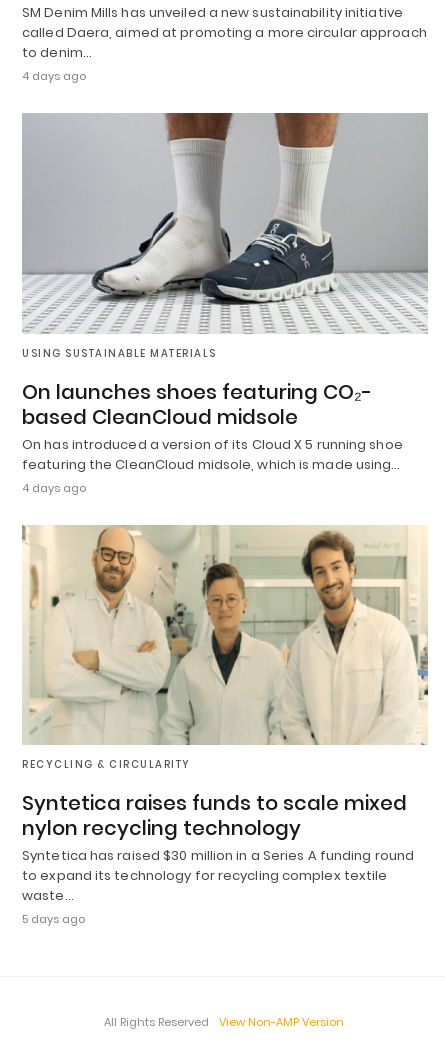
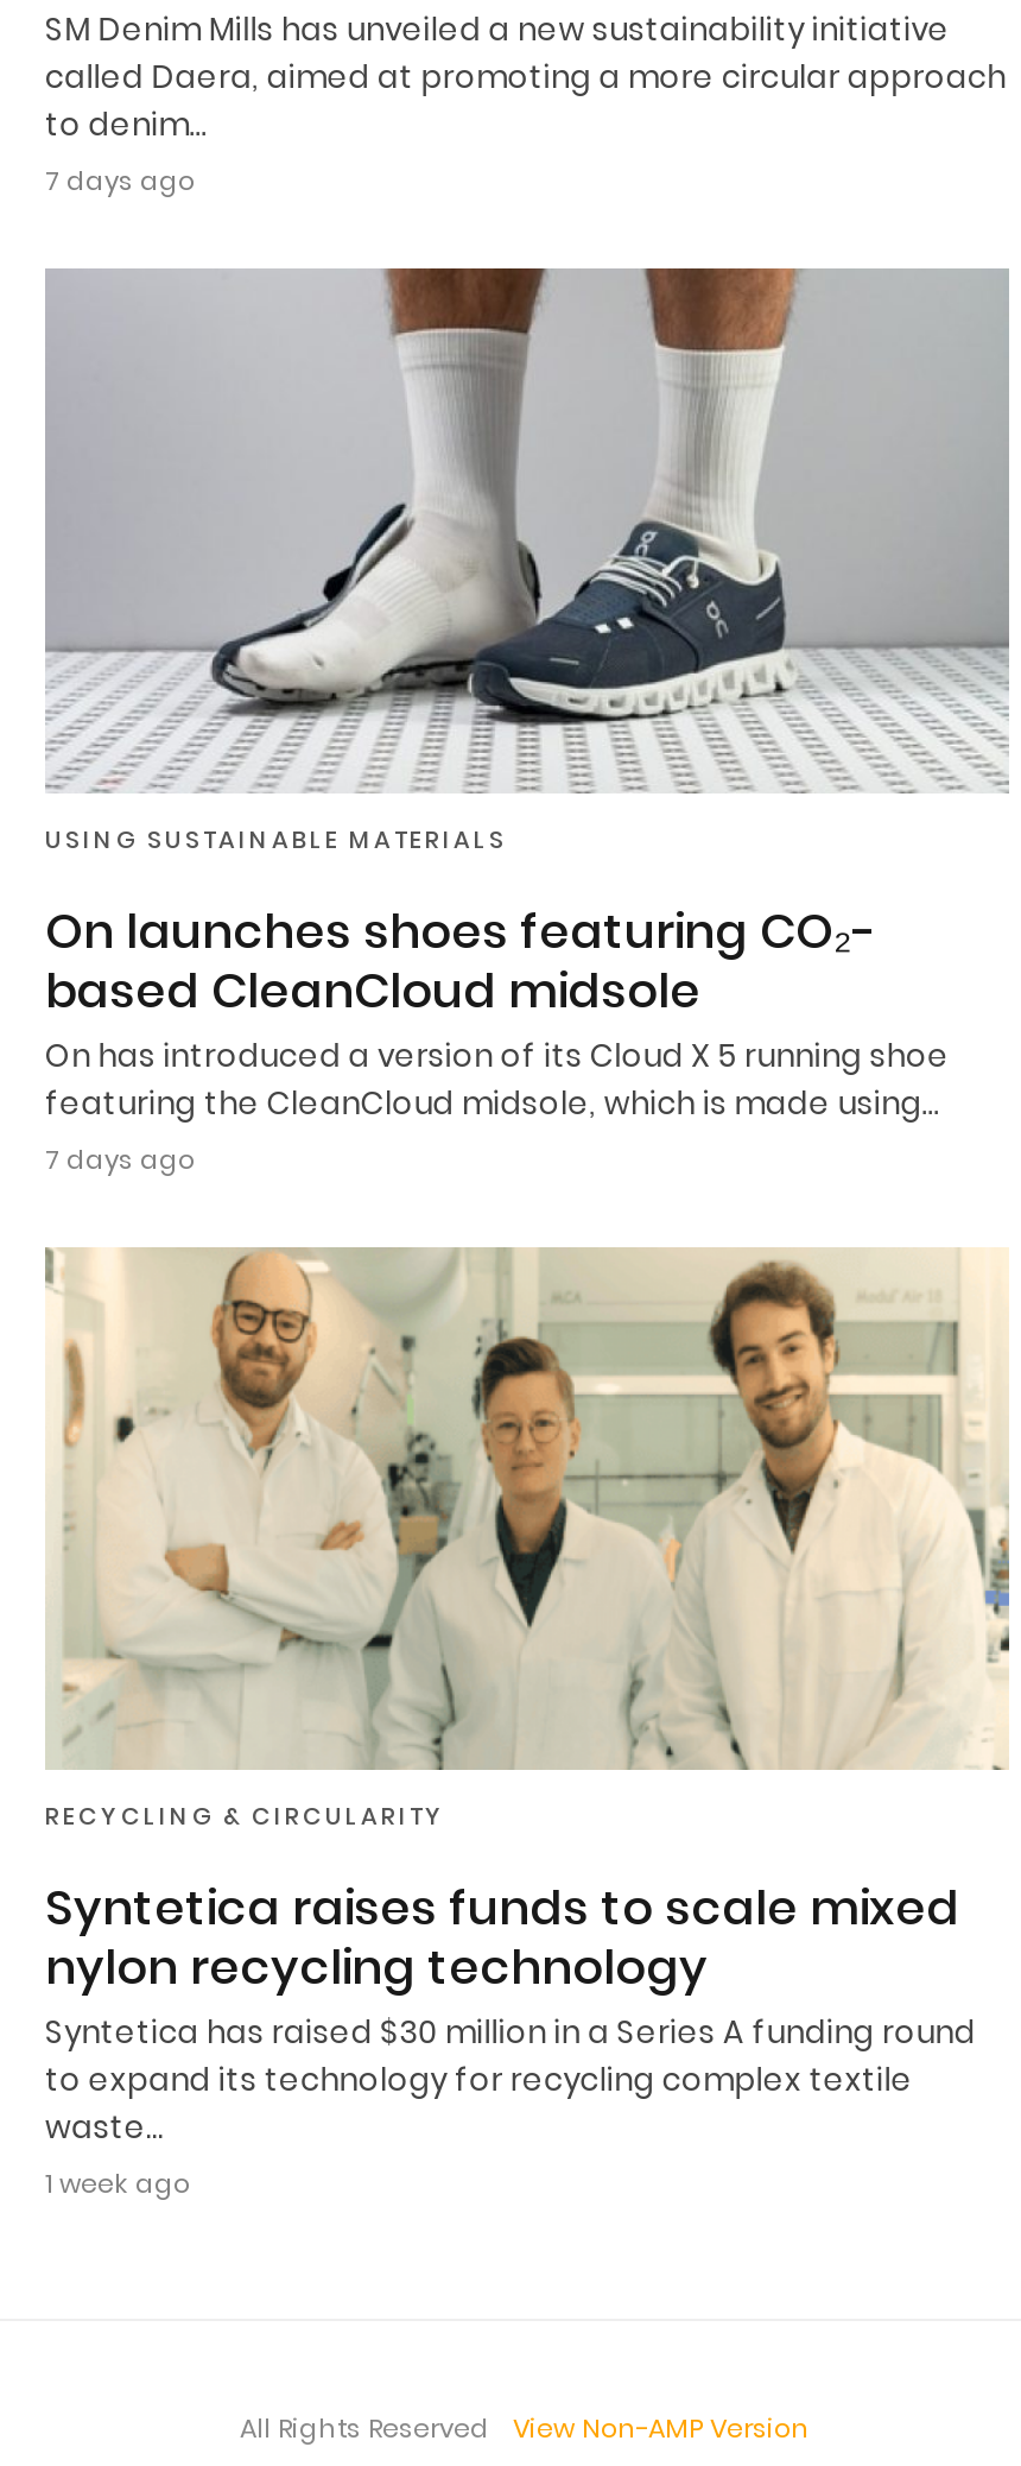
- 4 days ago
+ 7 days ago

- 4 days ago
+ 7 days ago

- 5 days ago
+ 1 week ago
